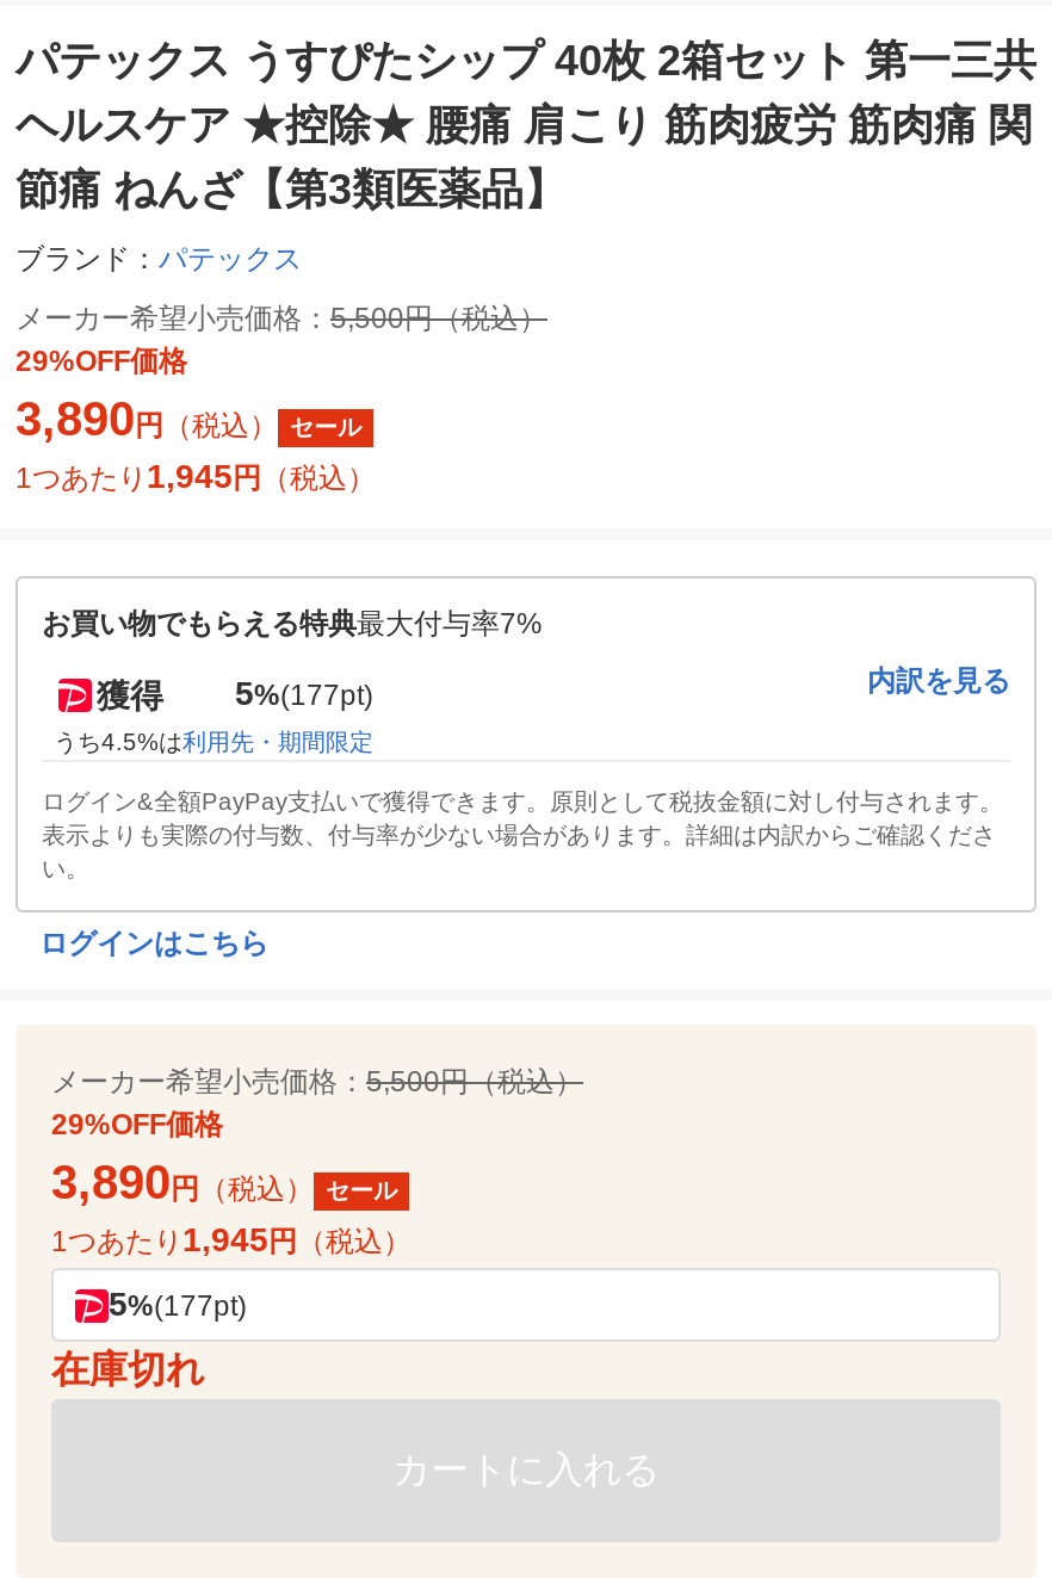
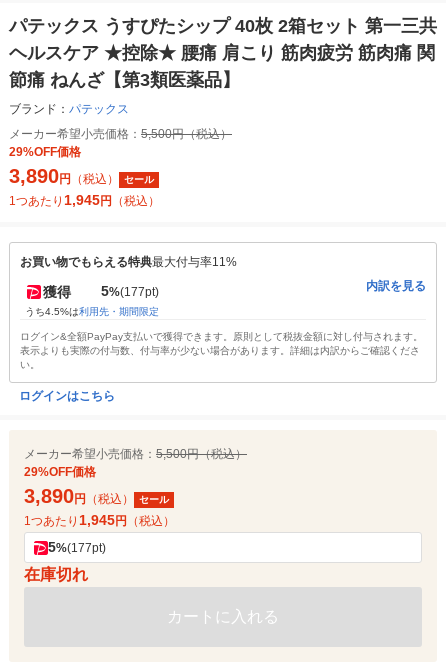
- お買い物でもらえる特典最大付与率7%
+ お買い物でもらえる特典最大付与率11%
